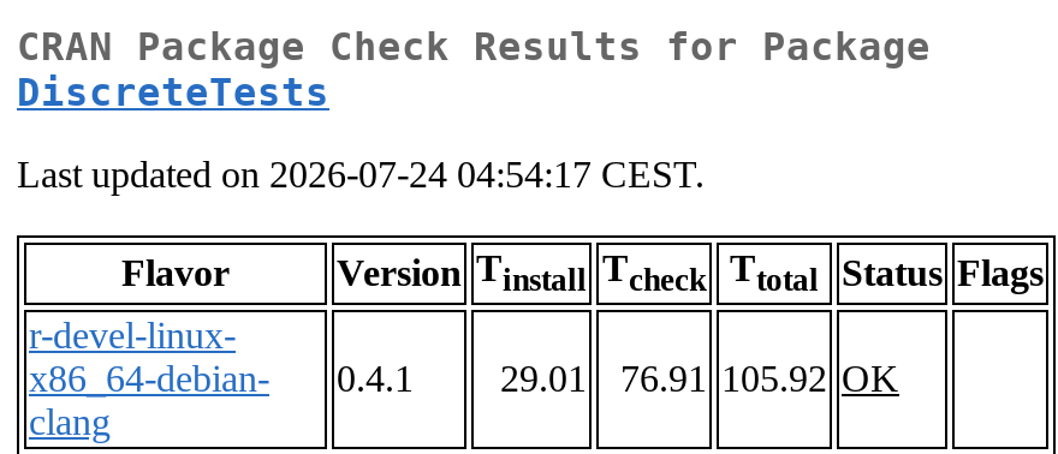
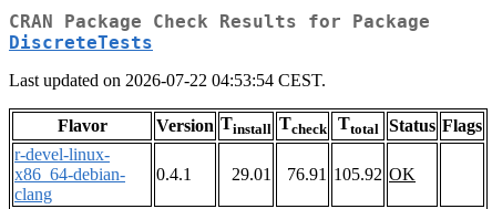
- Last updated on 2026-07-24 04:54:17 CEST.
+ Last updated on 2026-07-22 04:53:54 CEST.
